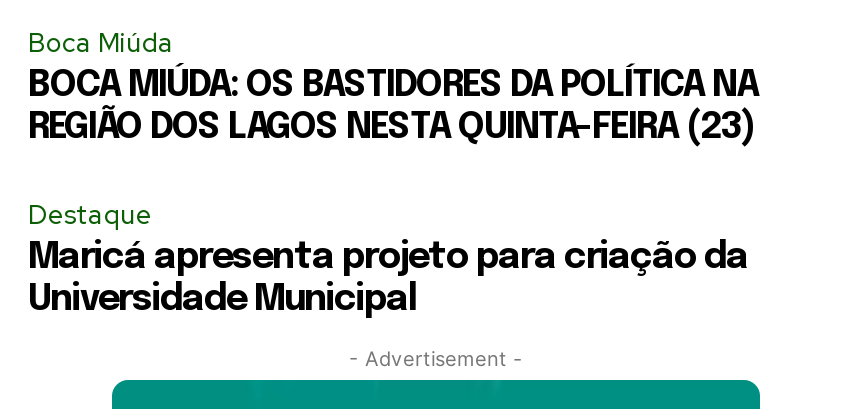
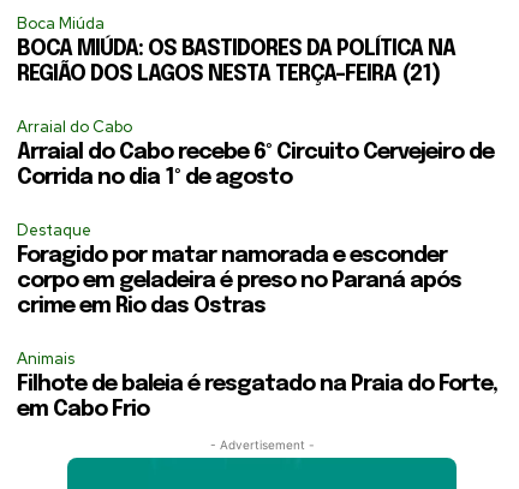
- REGIÃO DOS LAGOS NESTA QUINTA-FEIRA (23)
+ REGIÃO DOS LAGOS NESTA TERÇA-FEIRA (21)
+ Arraial do Cabo
+ Arraial do Cabo recebe 6º Circuito Cervejeiro de
+ Corrida no dia 1º de agosto

- Maricá apresenta projeto para criação da
- Universidade Municipal
+ Foragido por matar namorada e esconder
+ corpo em geladeira é preso no Paraná após
+ crime em Rio das Ostras
+ Animais
+ Filhote de baleia é resgatado na Praia do Forte,
+ em Cabo Frio
